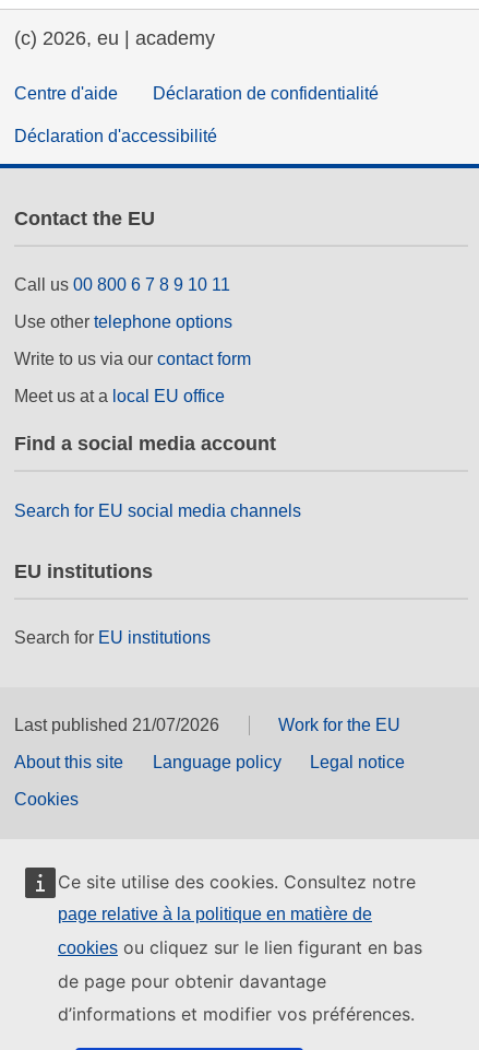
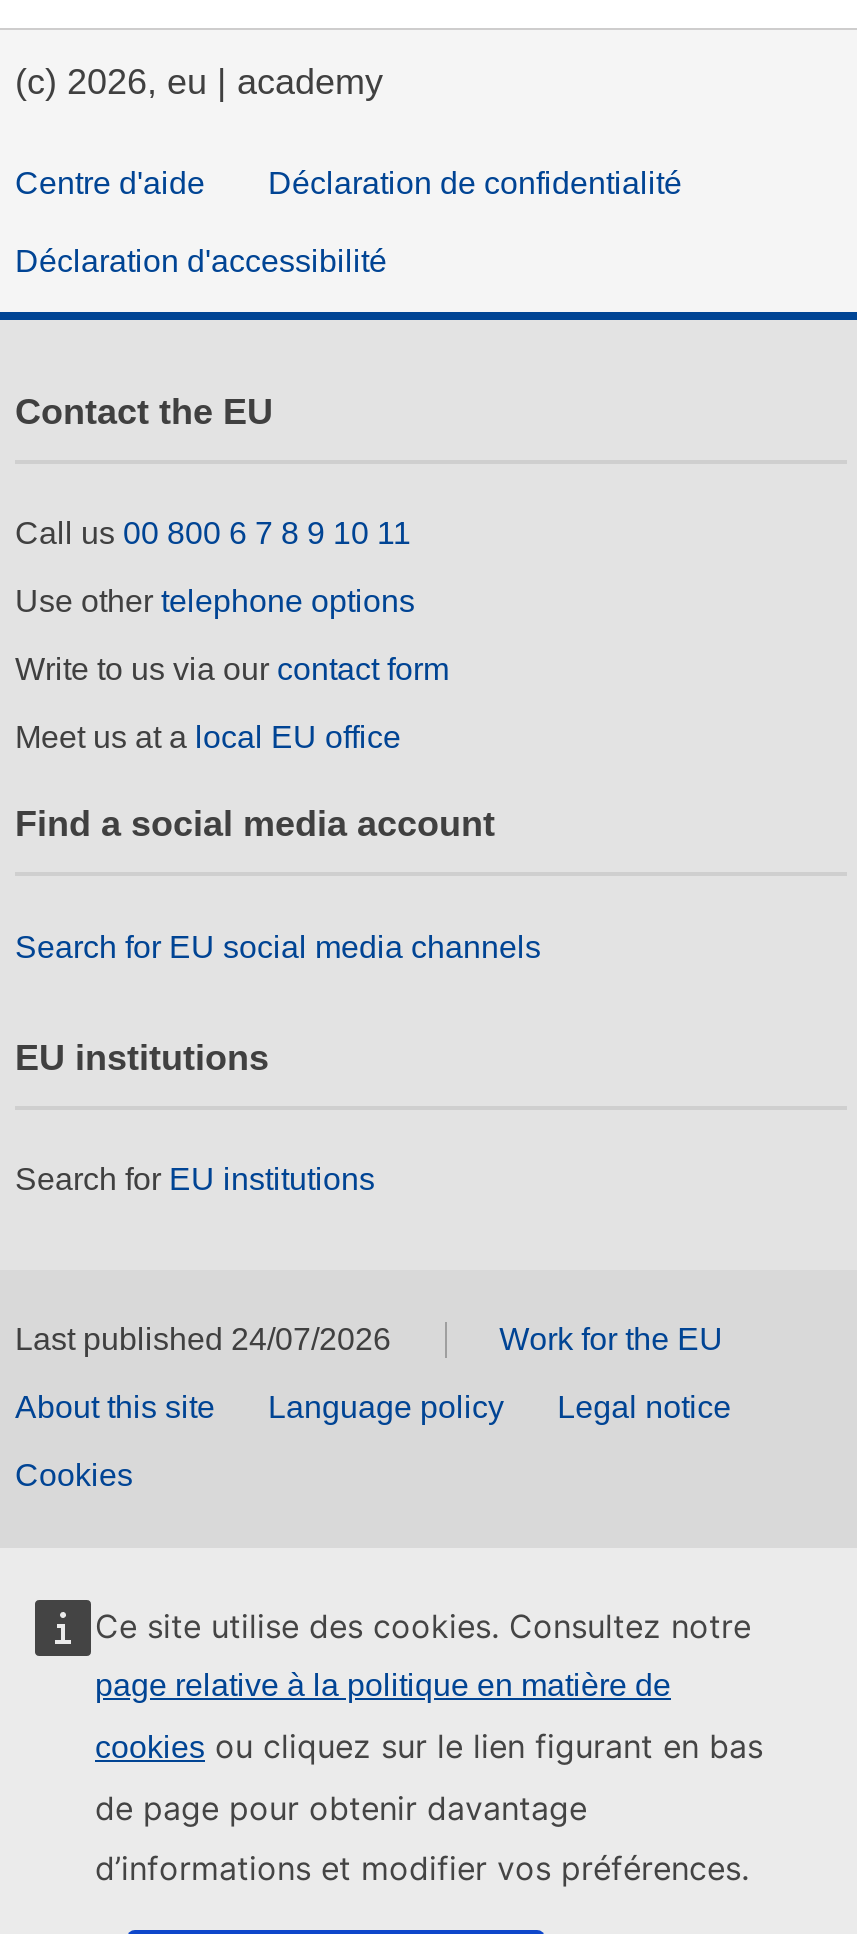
- Last published 21/07/2026
+ Last published 24/07/2026
